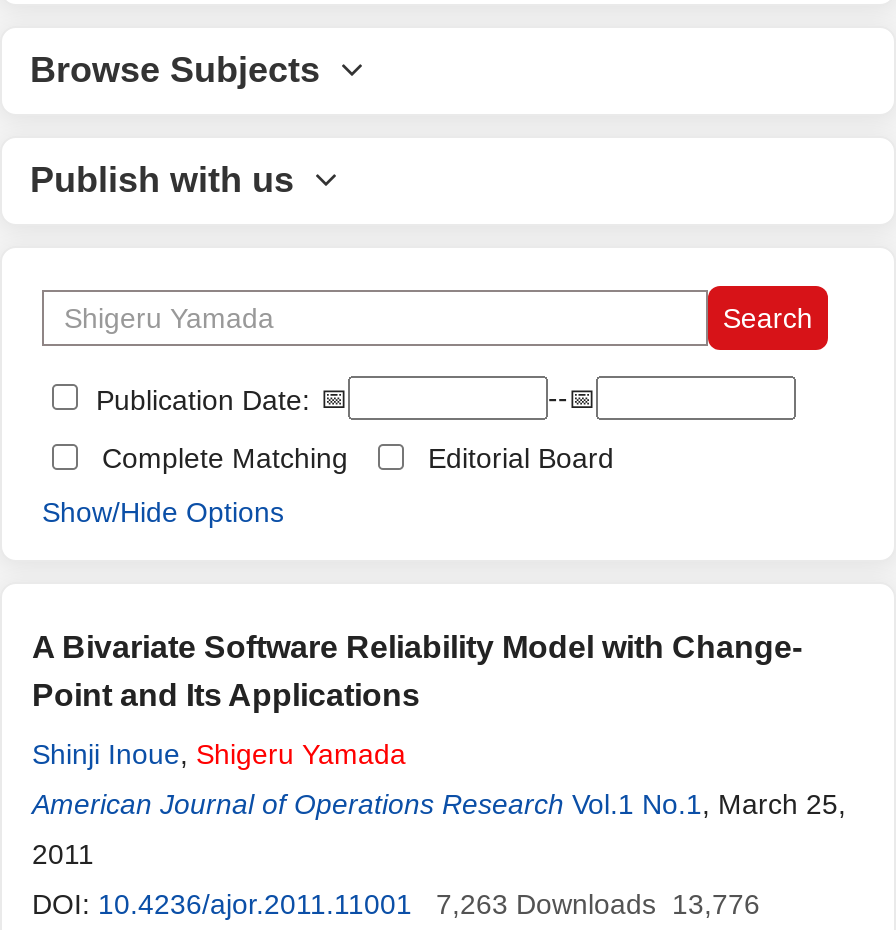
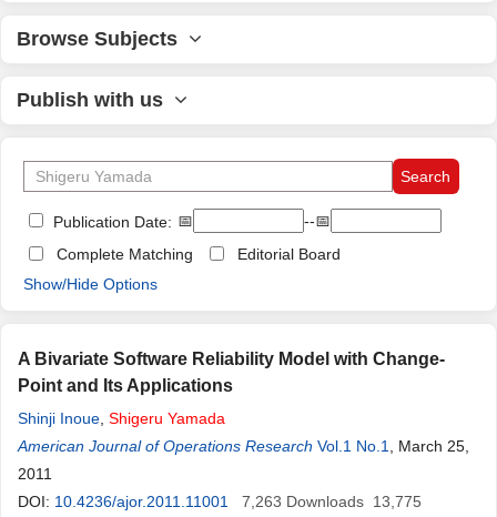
- DOI: 10.4236/ajor.2011.11001 7,263 Downloads 13,776
+ DOI: 10.4236/ajor.2011.11001 7,263 Downloads 13,775
